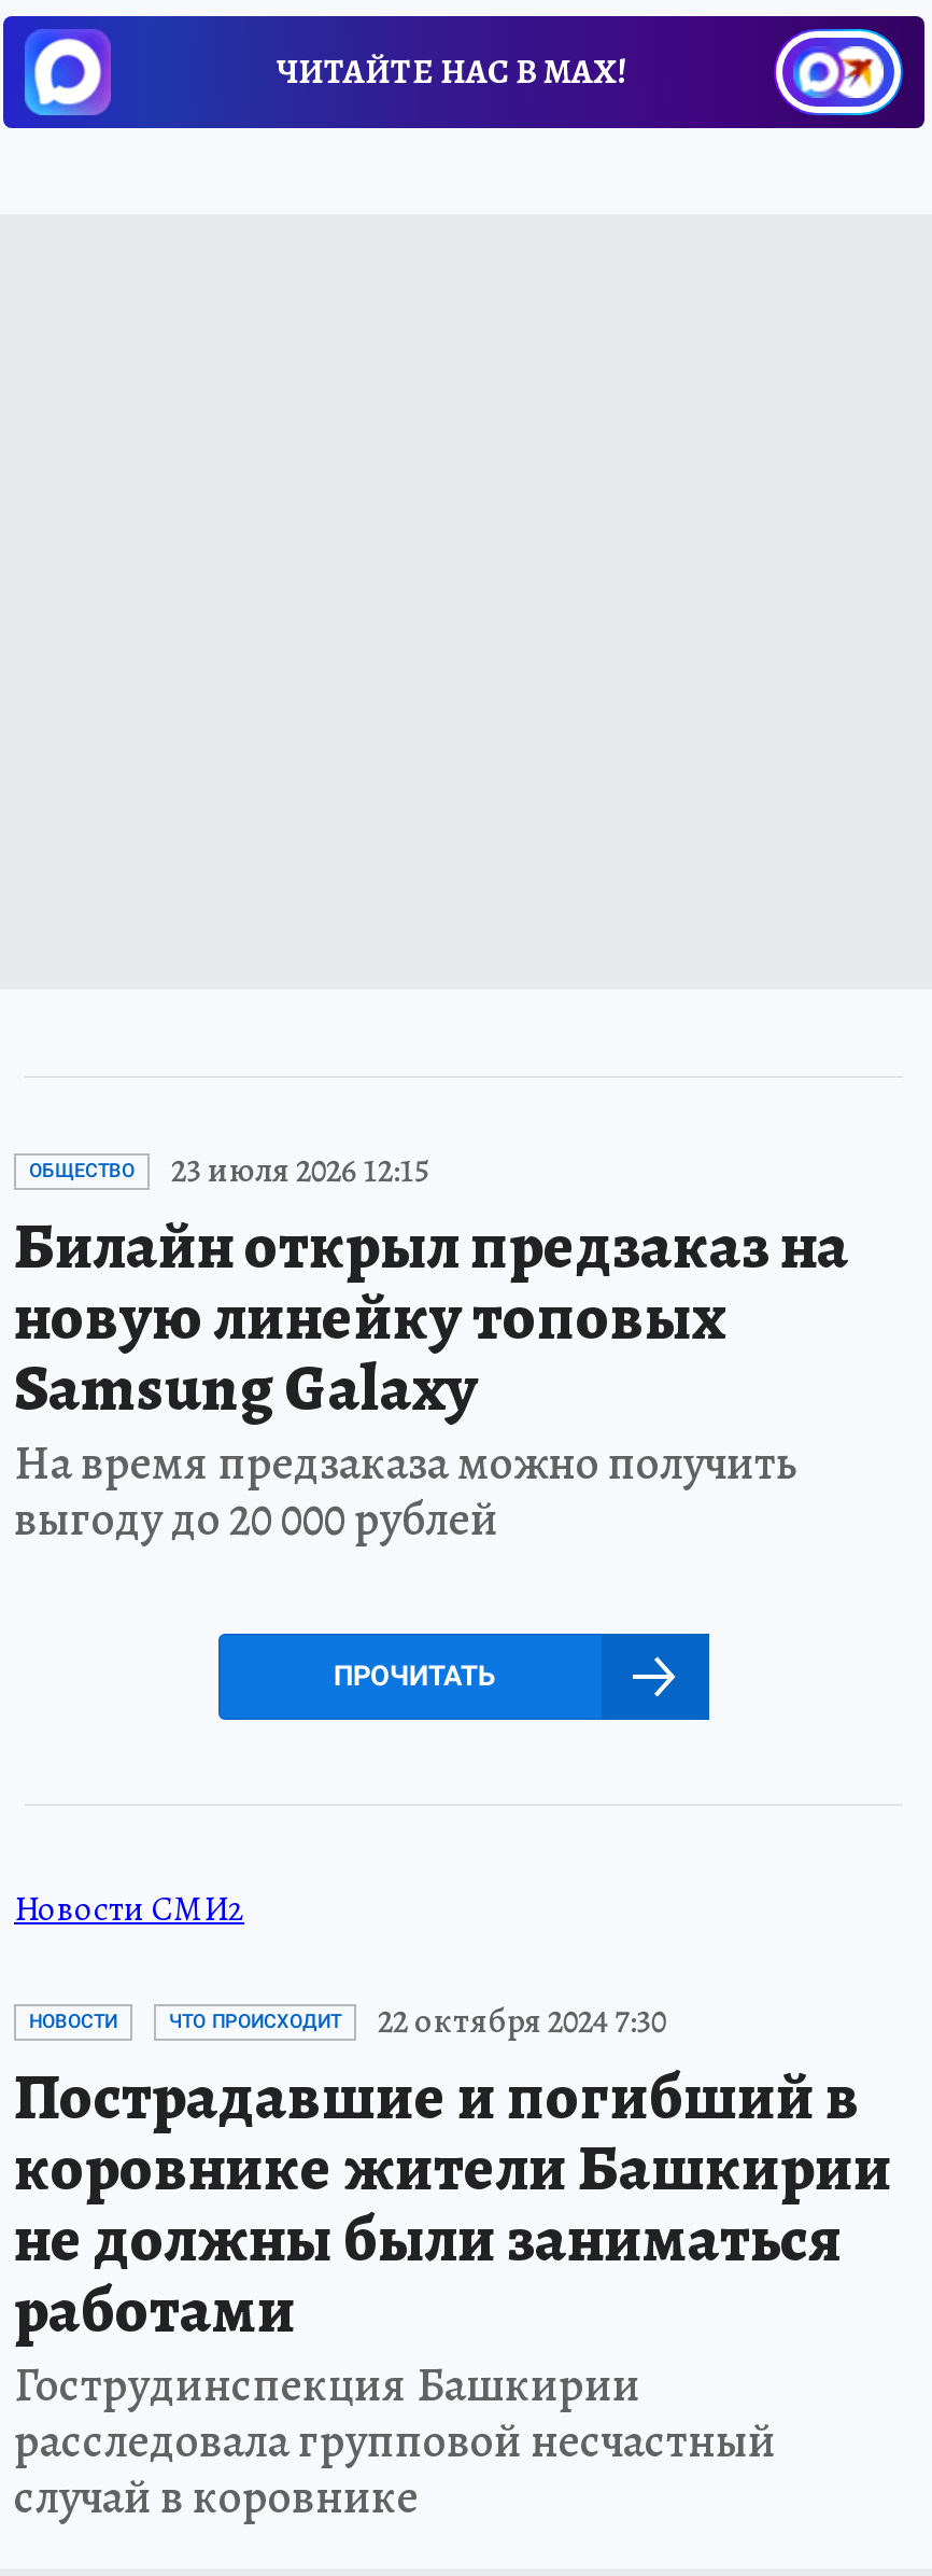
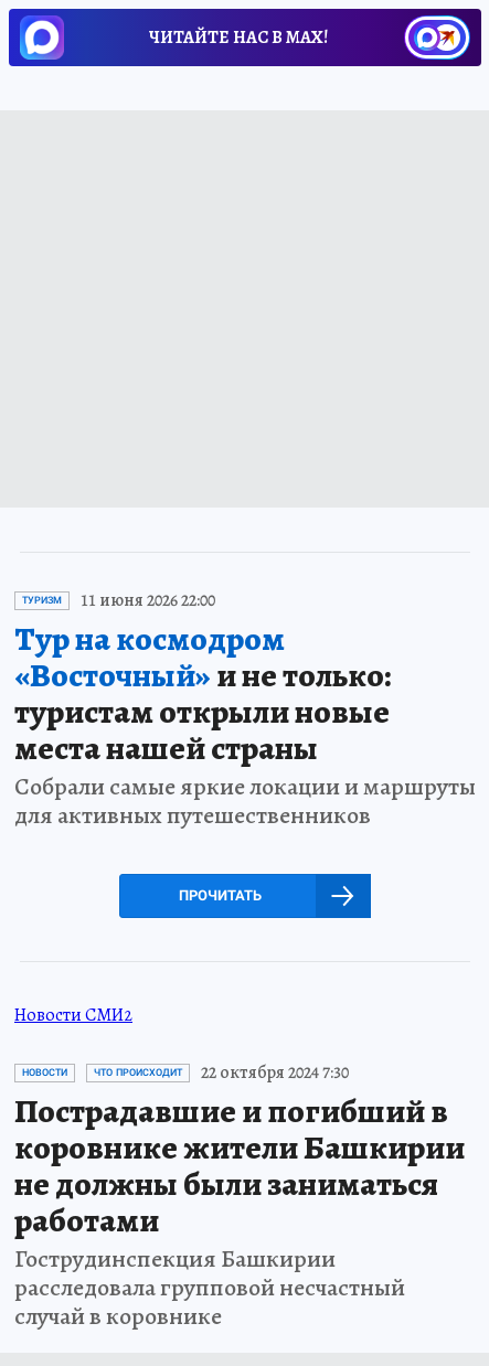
- ОБЩЕСТВО
- 23 июля 2026 12:15
- Билайн открыл предзаказ на
- новую линейку топовых
- Samsung Galaxy
- На время предзаказа можно получить
- выгоду до 20 000 рублей
+ ТУРИЗМ
+ 11 июня 2026 22:00
+ Тур на космодром
+ «Восточный»и не только:
+ туристам открыли новые
+ места нашей страны
+ Собрали самые яркие локации и маршруты
+ для активных путешественников
